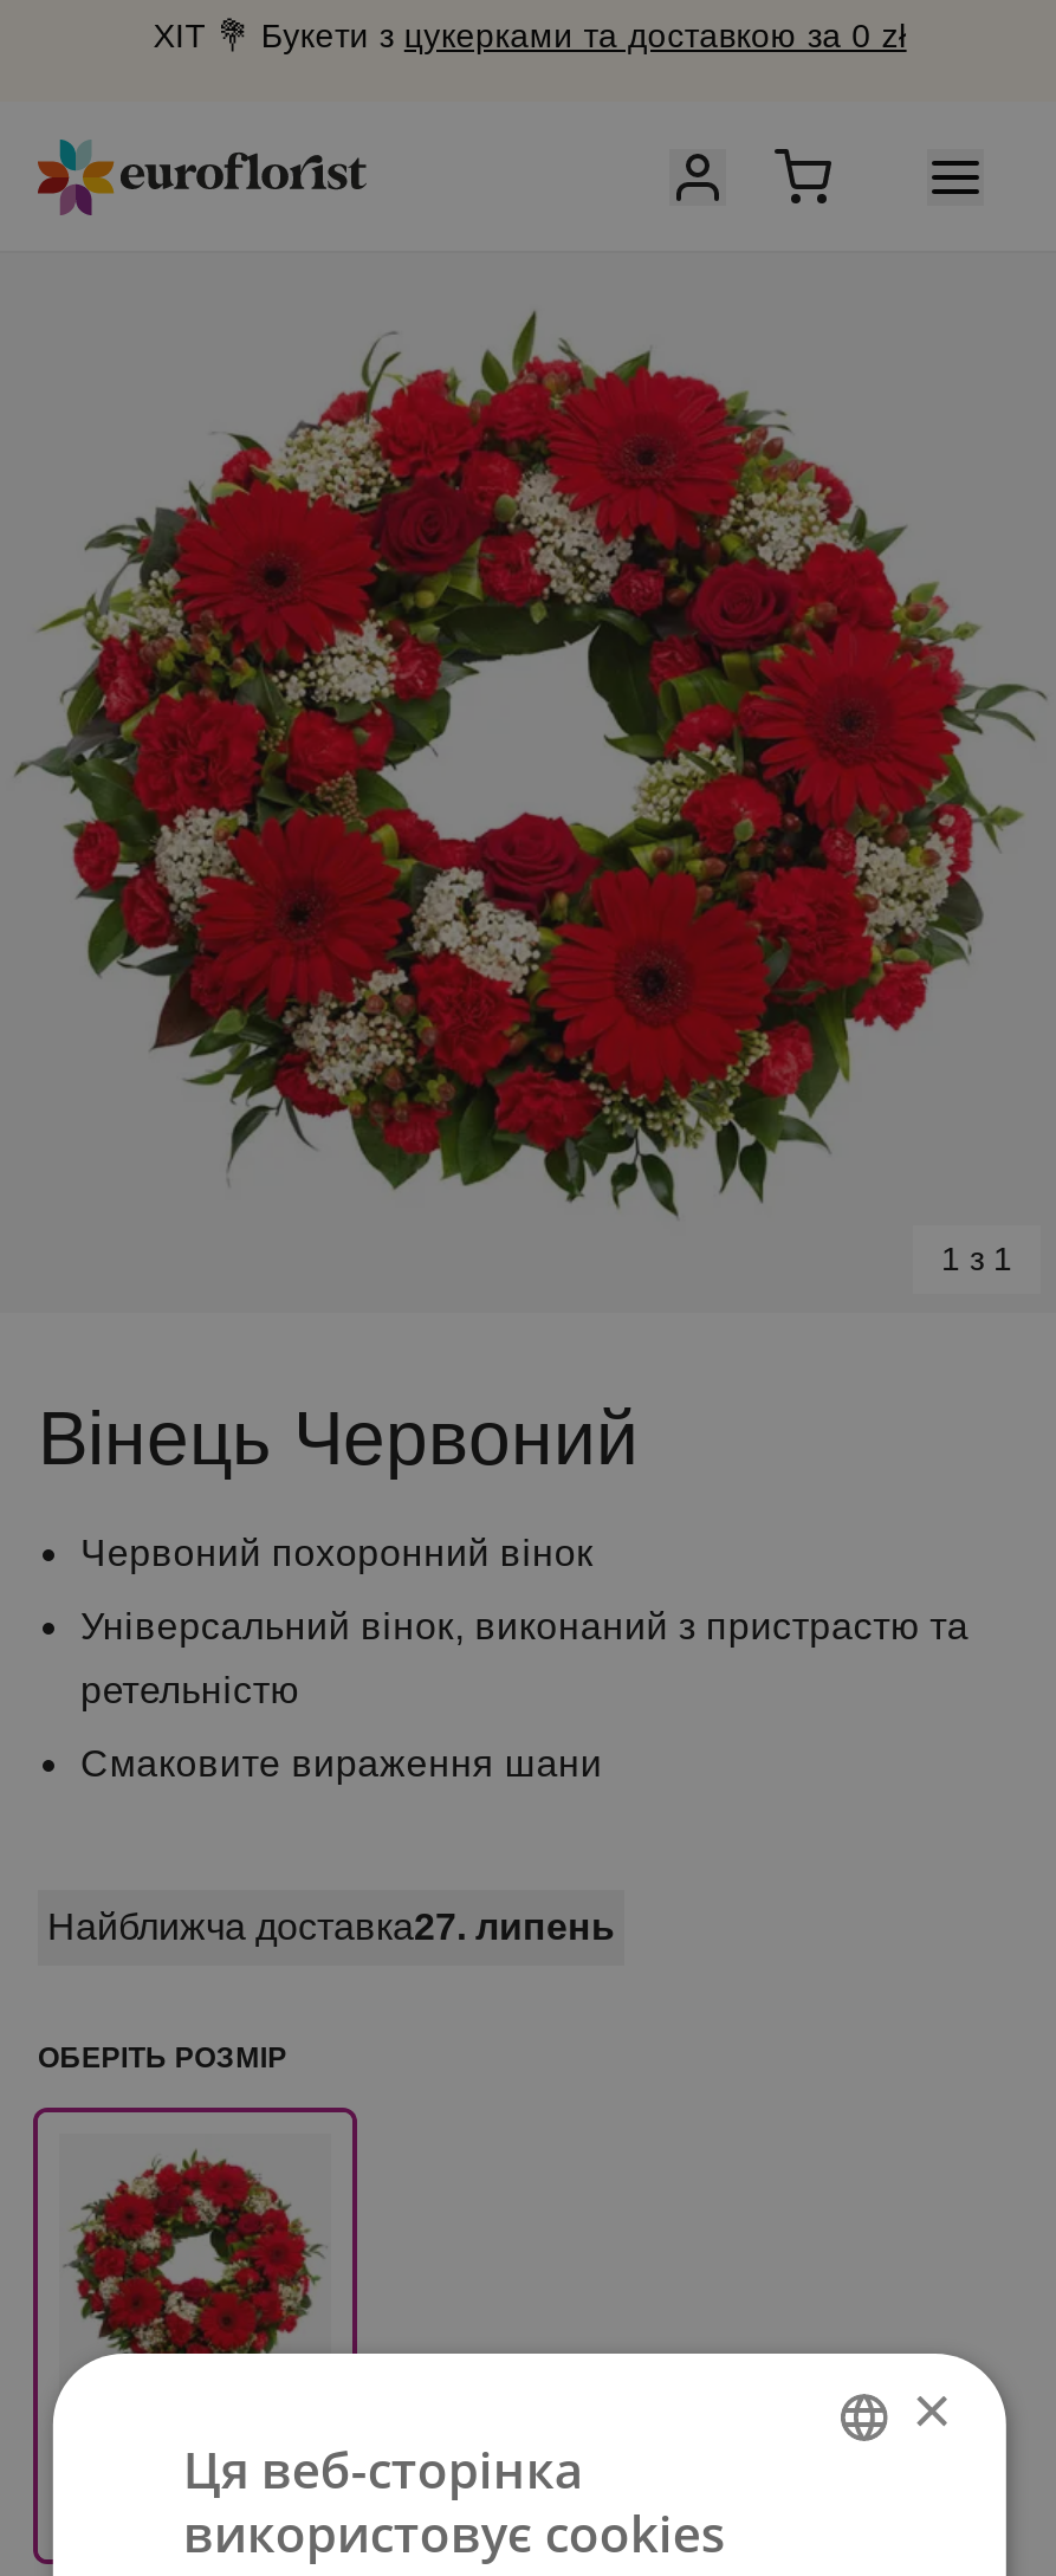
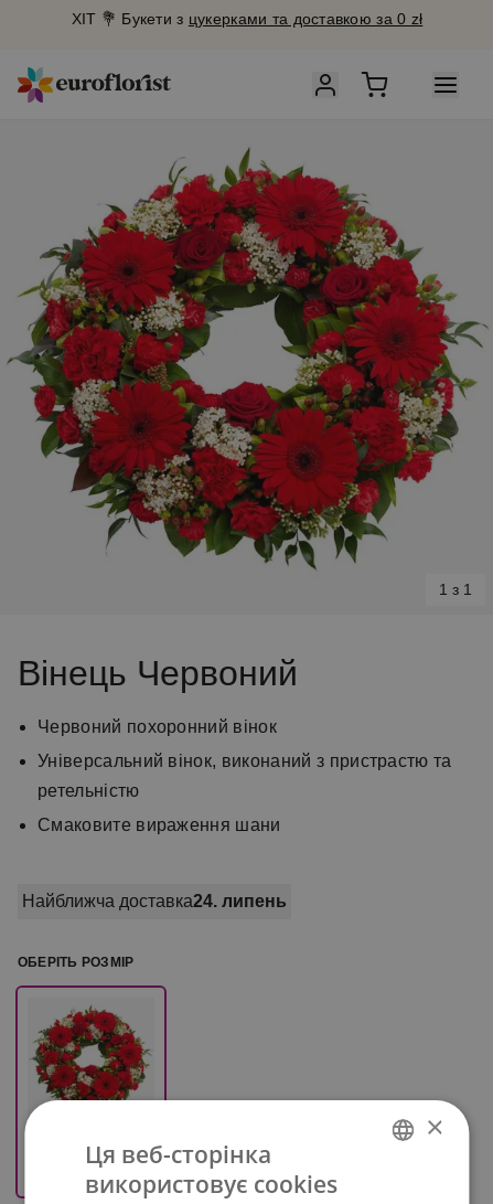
- Найближча доставка27. липень
+ Найближча доставка24. липень
